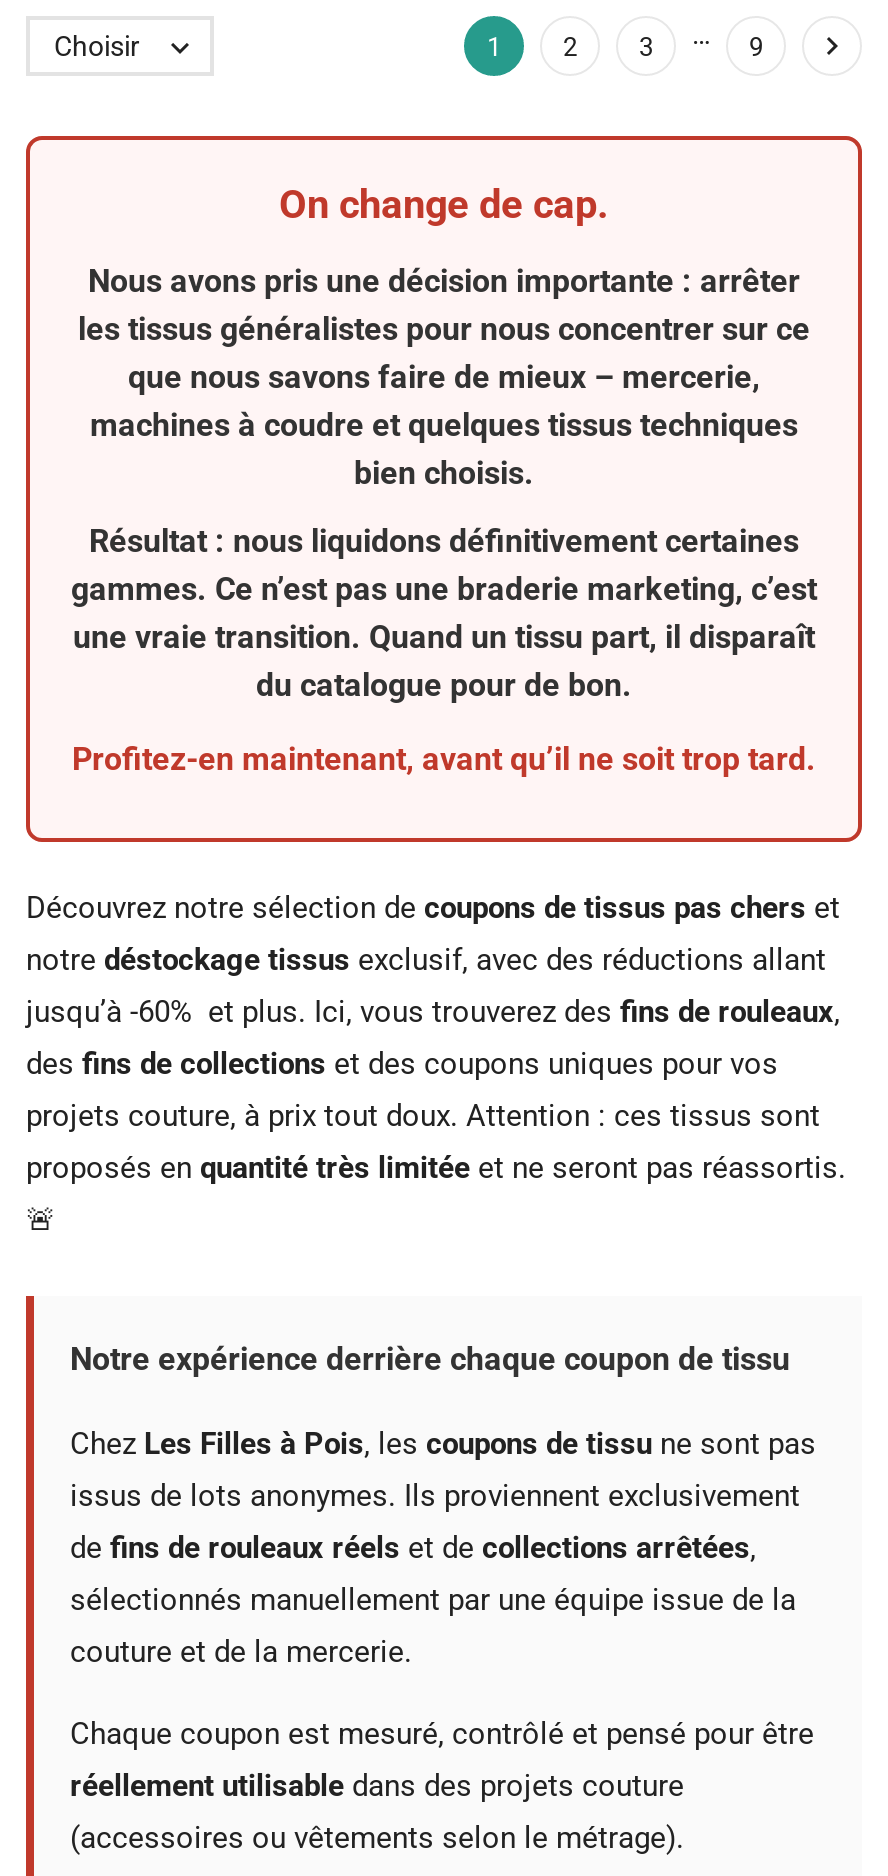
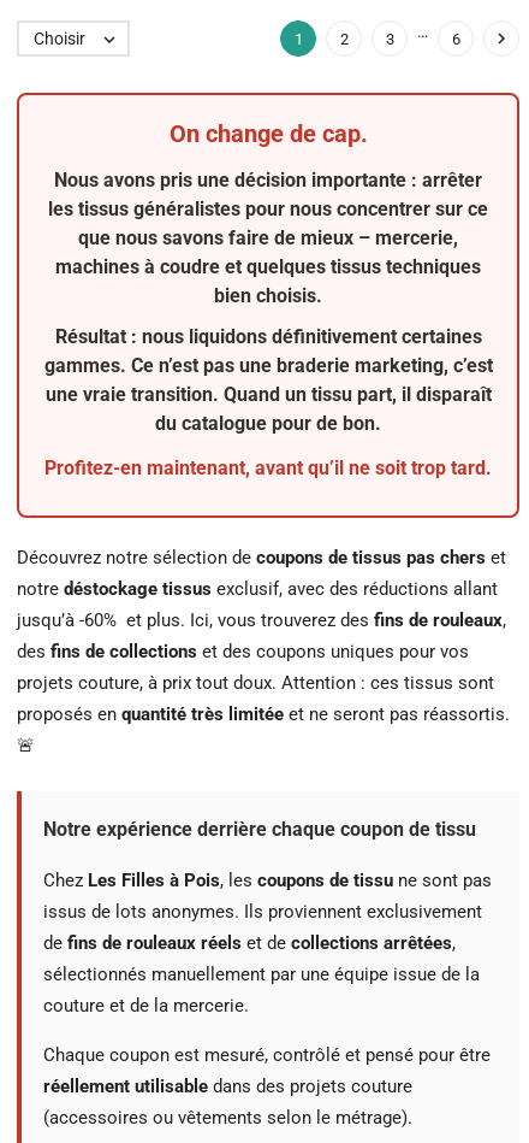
- 9
+ 6
